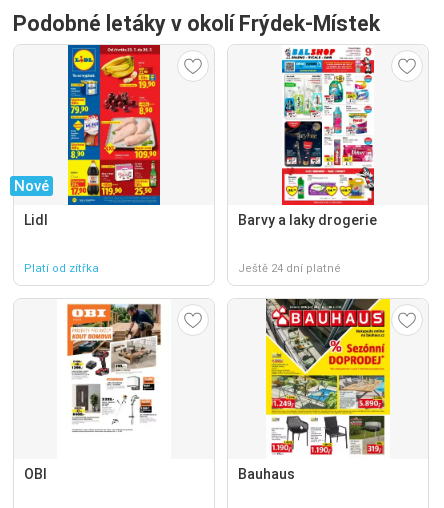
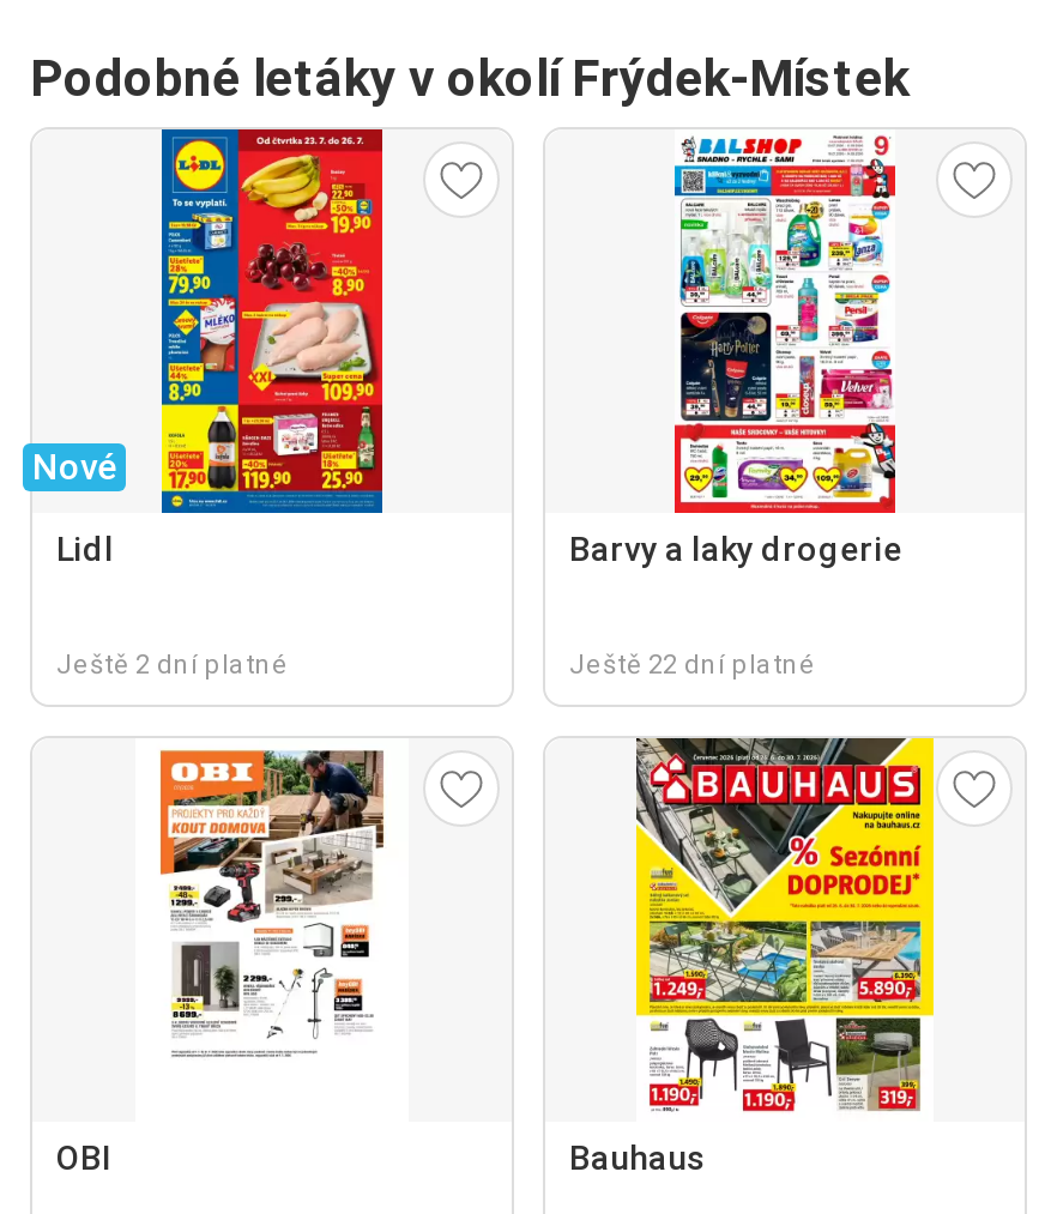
- Platí od zítřka
+ Ještě 2 dní platné

- Ještě 24 dní platné
+ Ještě 22 dní platné
